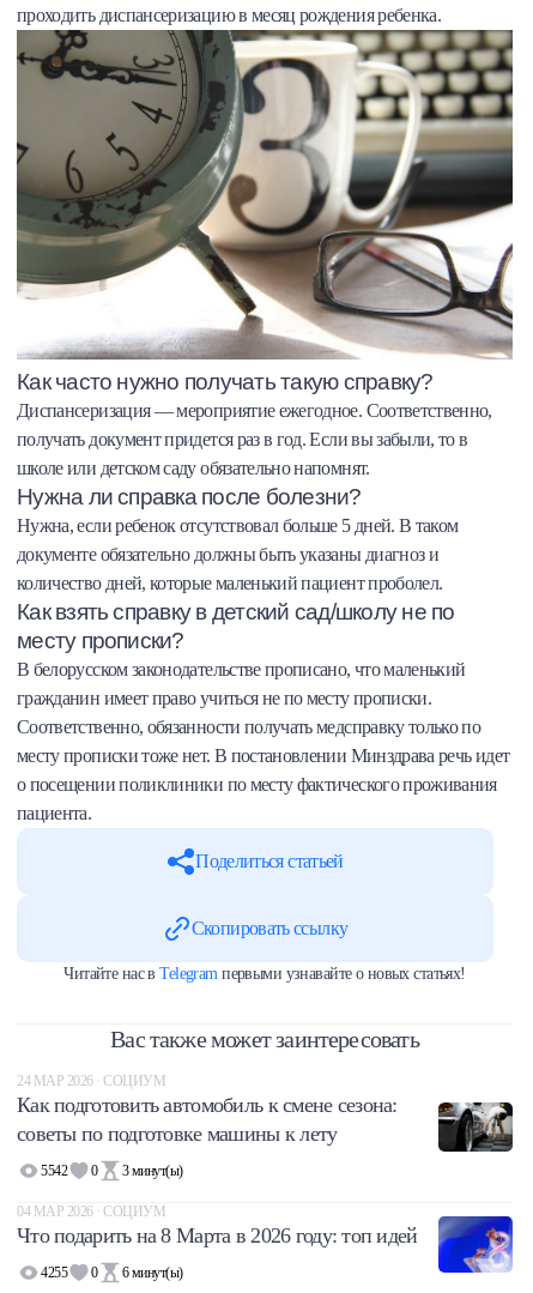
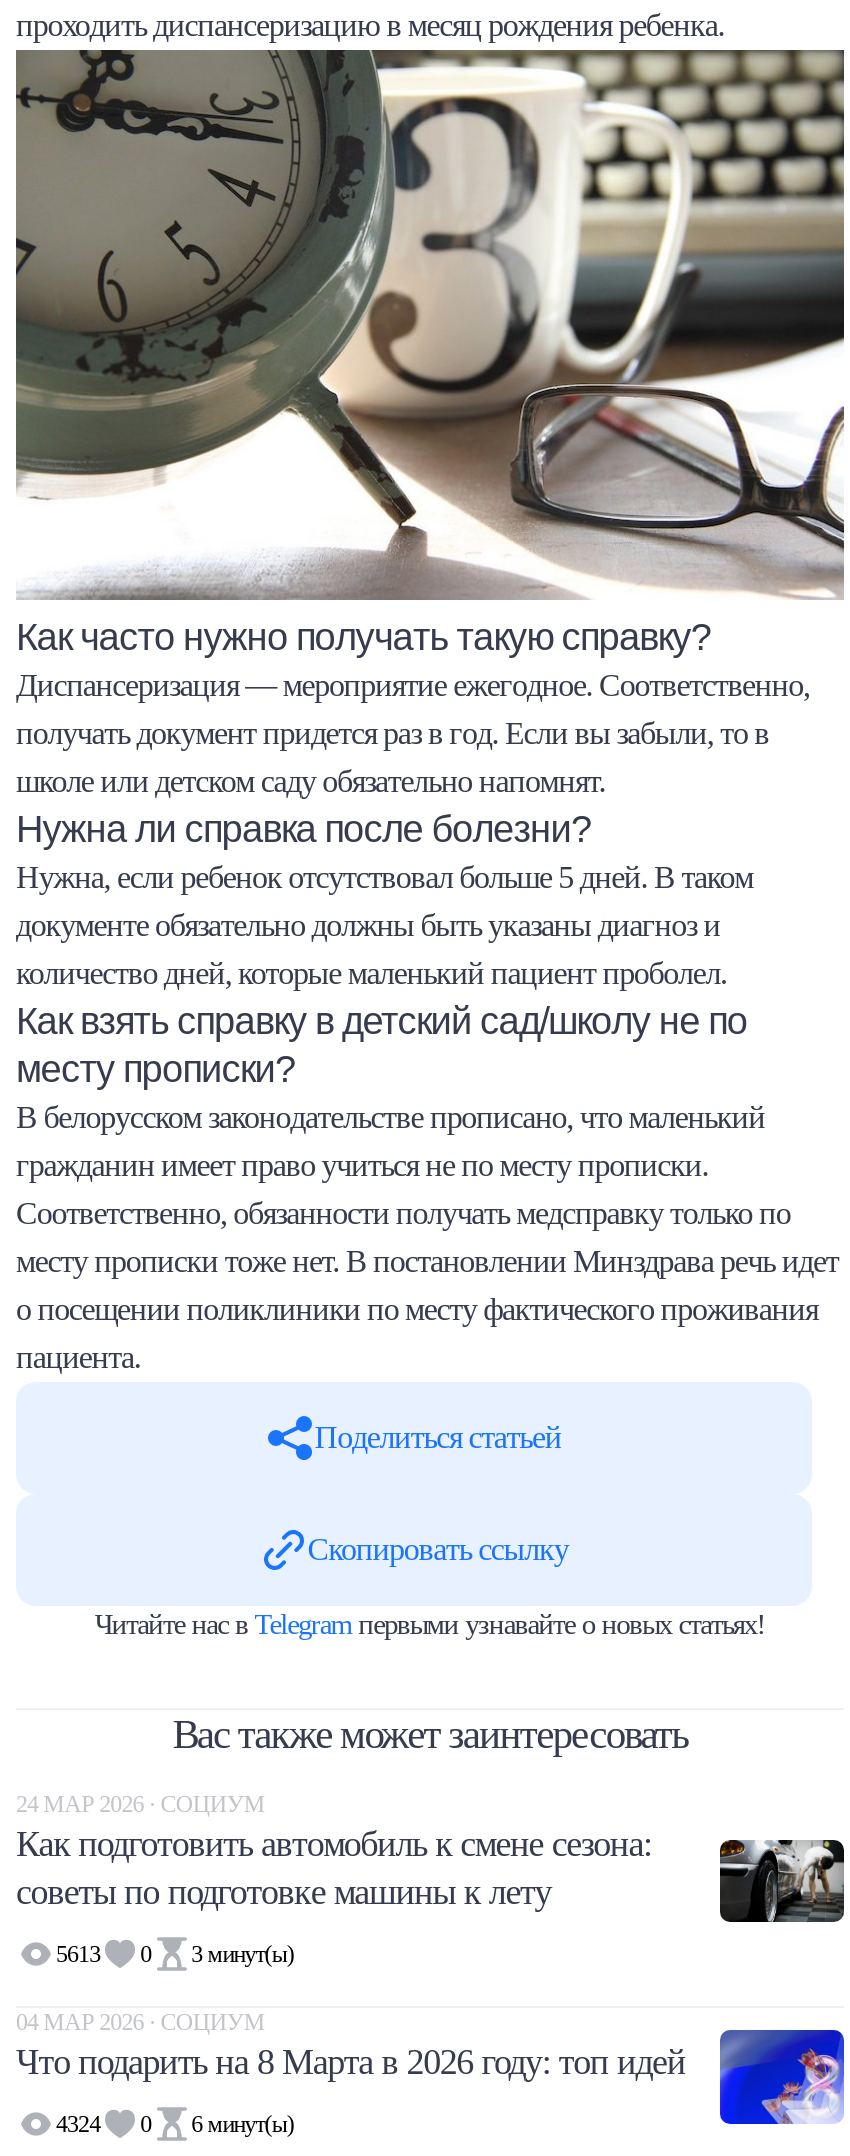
- 5542
+ 5613

- 4255 0 6 минут(ы)
+ 4324 0 6 минут(ы)
